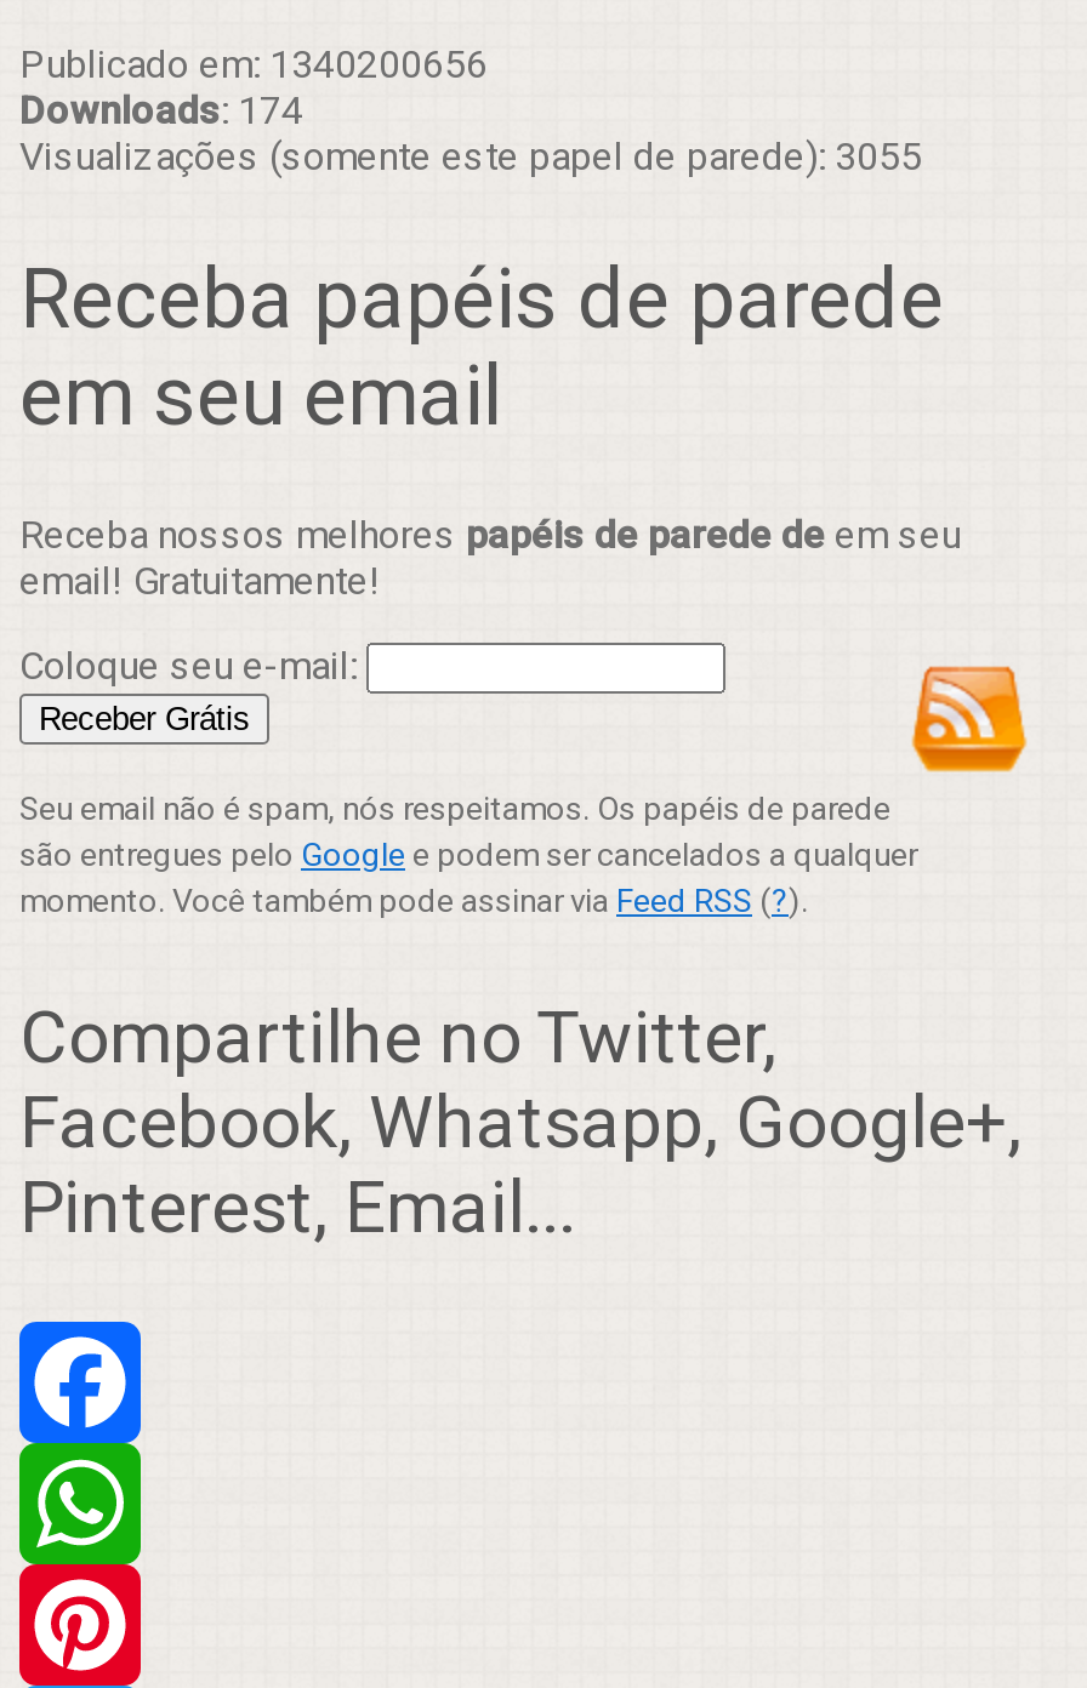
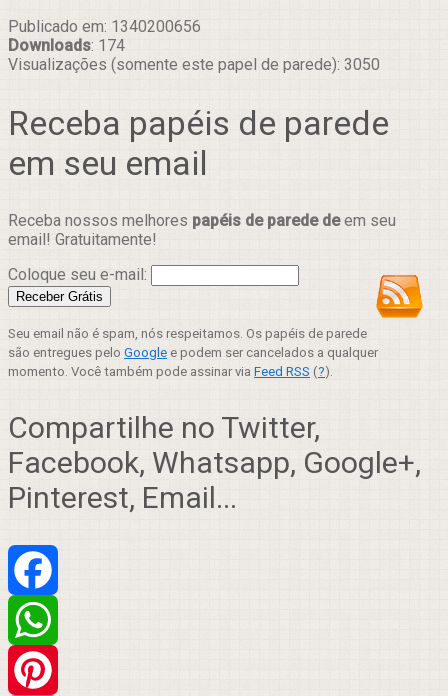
- Visualizações (somente este papel de parede): 3055
+ Visualizações (somente este papel de parede): 3050
